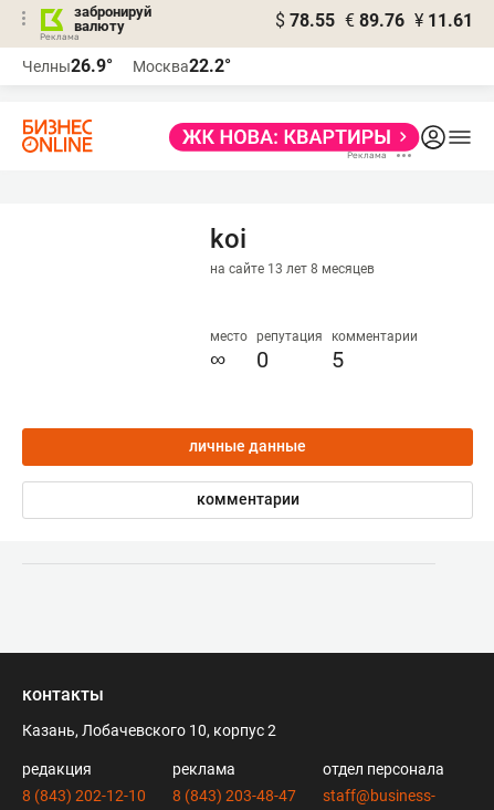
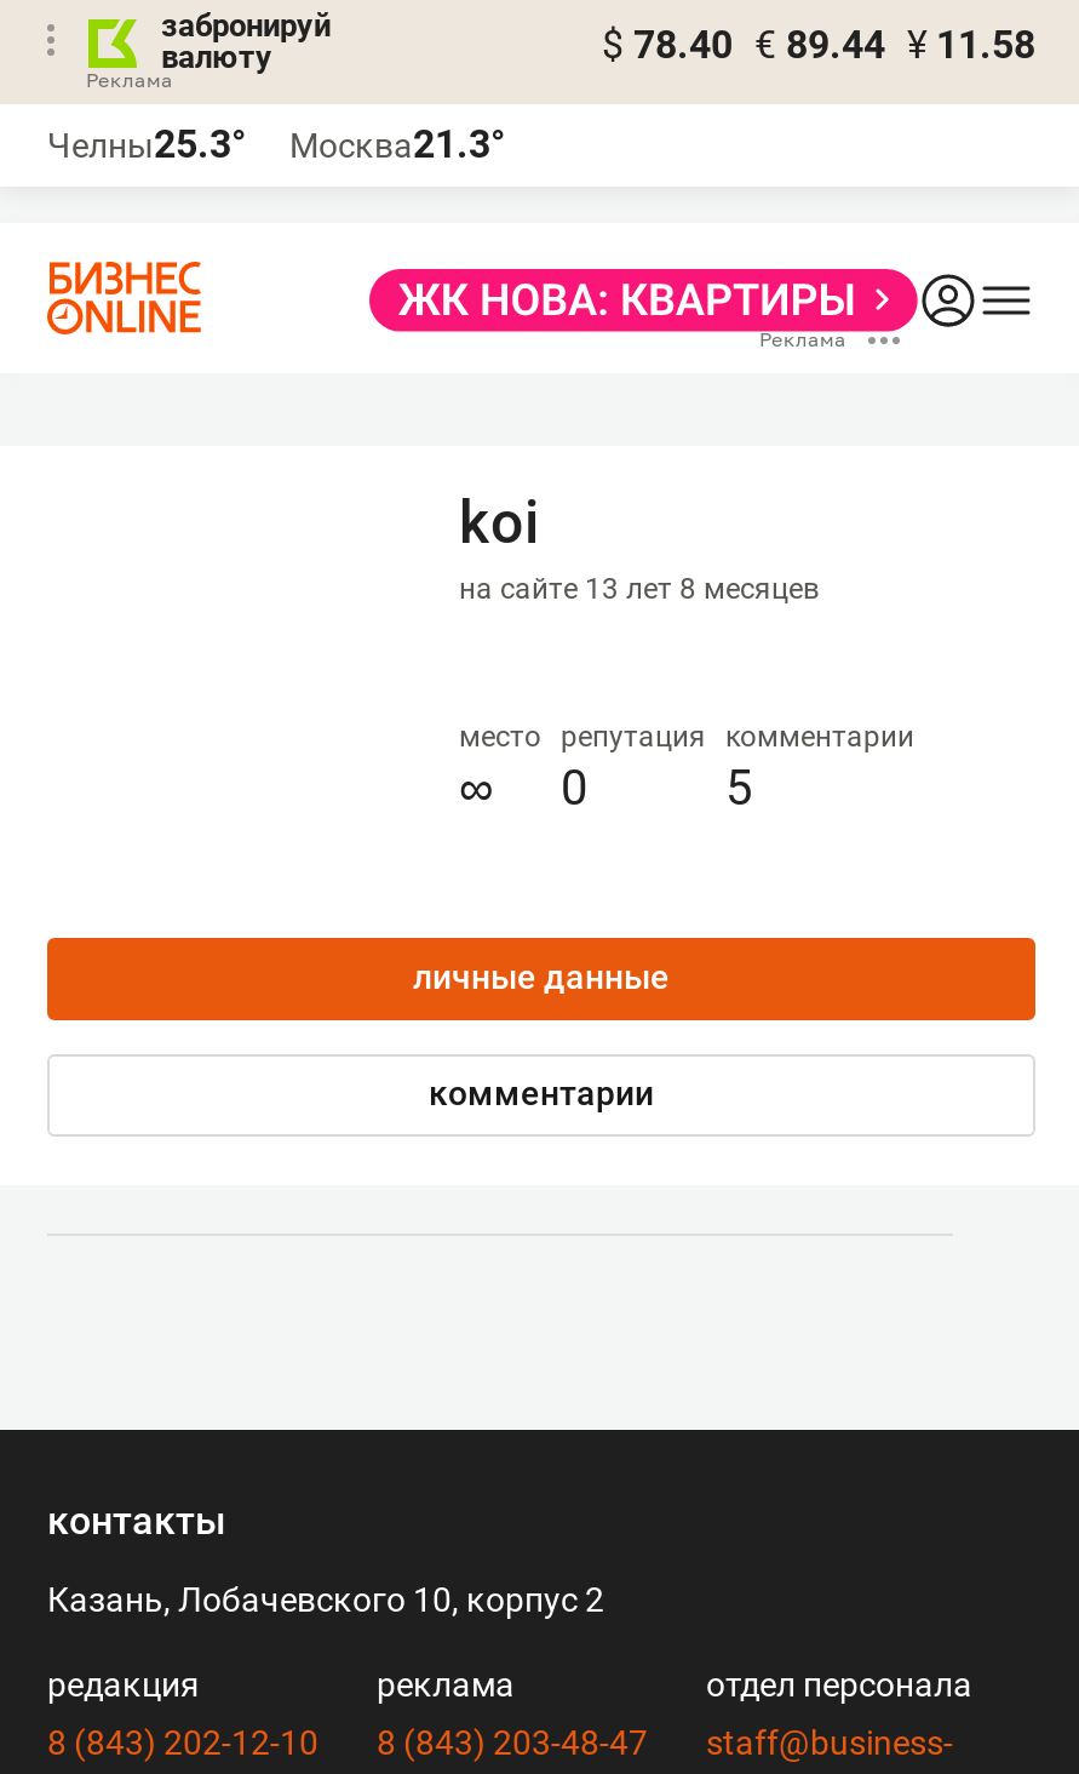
- $ 78.55 € 89.76 ¥ 11.61
+ $ 78.40 € 89.44 ¥ 11.58

- Челны26.9°
+ Челны25.3°

- Москва22.2°
+ Москва21.3°
